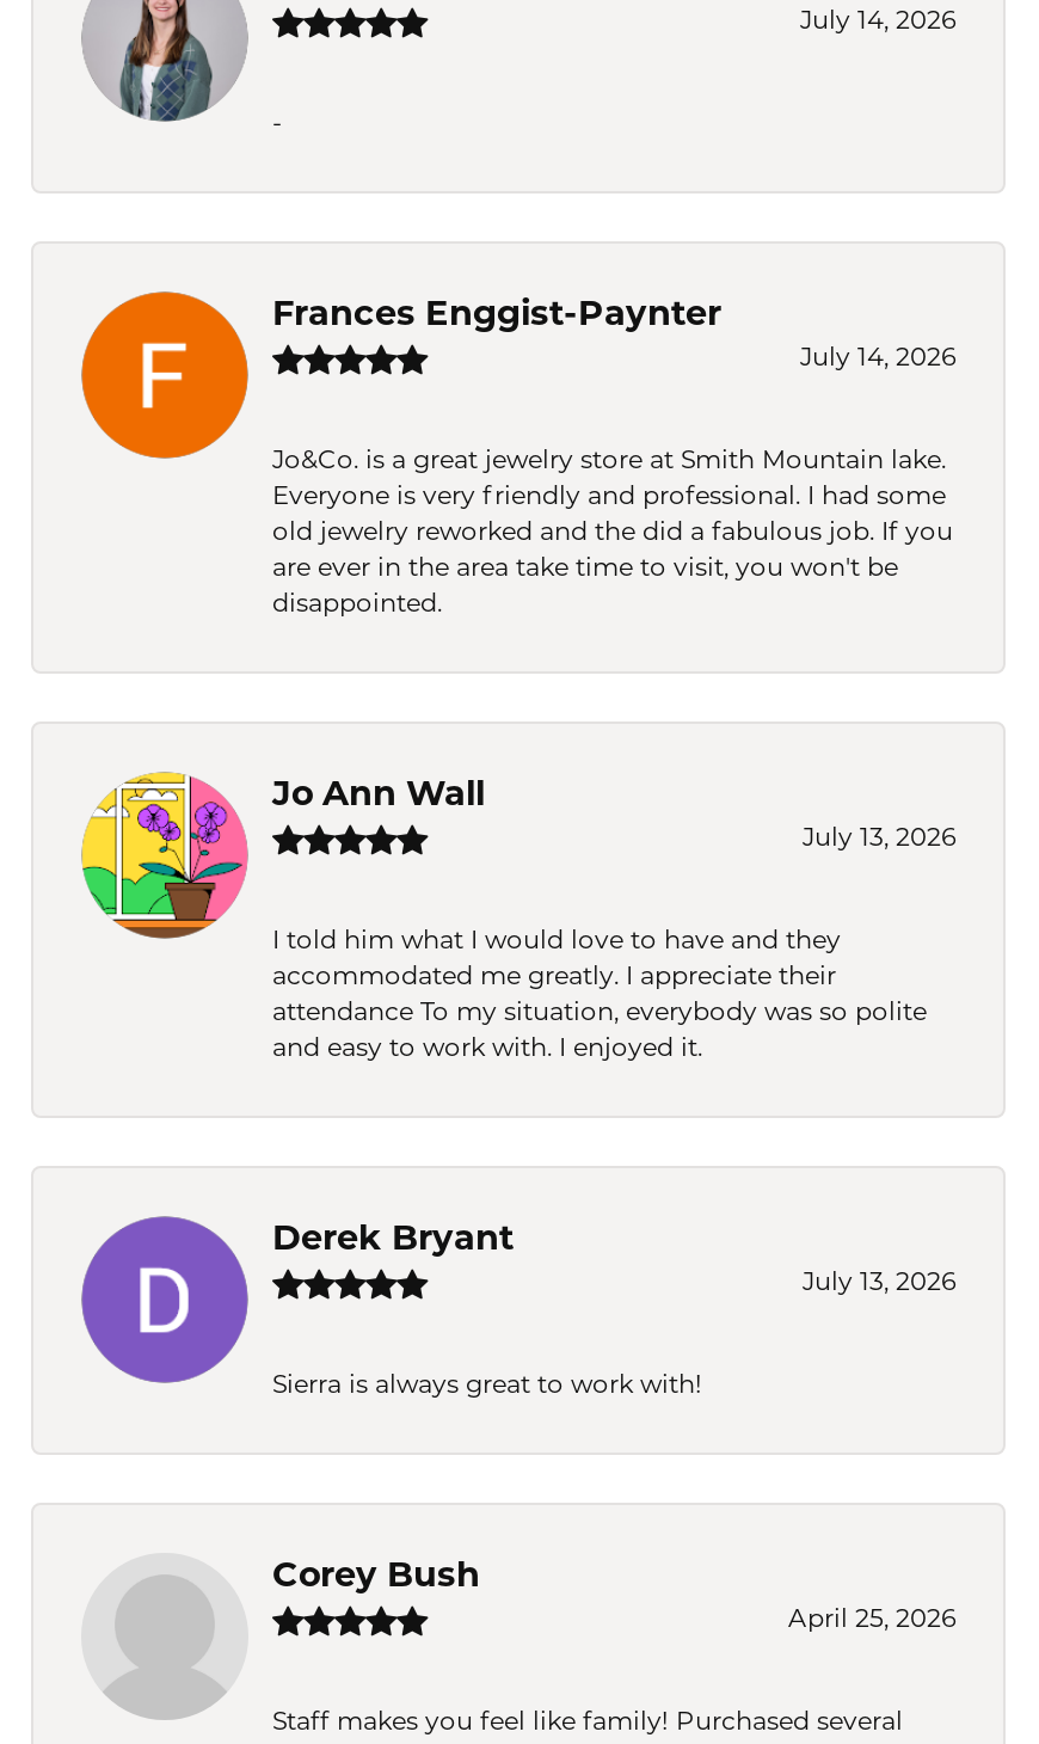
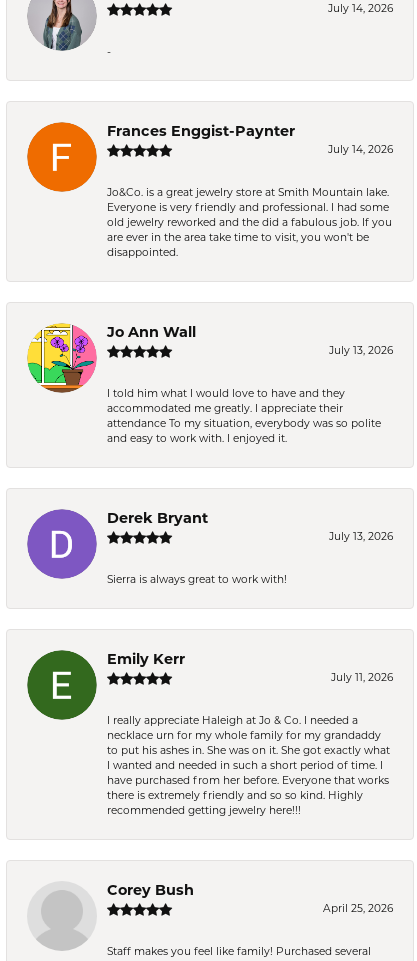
+ [image]
+ Emily Kerr
+ July 11, 2026

+ I really appreciate Haleigh at Jo & Co. I needed a
+ necklace urn for my whole family for my grandaddy
+ to put his ashes in. She was on it. She got exactly what
+ I wanted and needed in such a short period of time. I
+ have purchased from her before. Everyone that works
+ there is extremely friendly and so so kind. Highly
+ recommended getting jewelry here!!!
